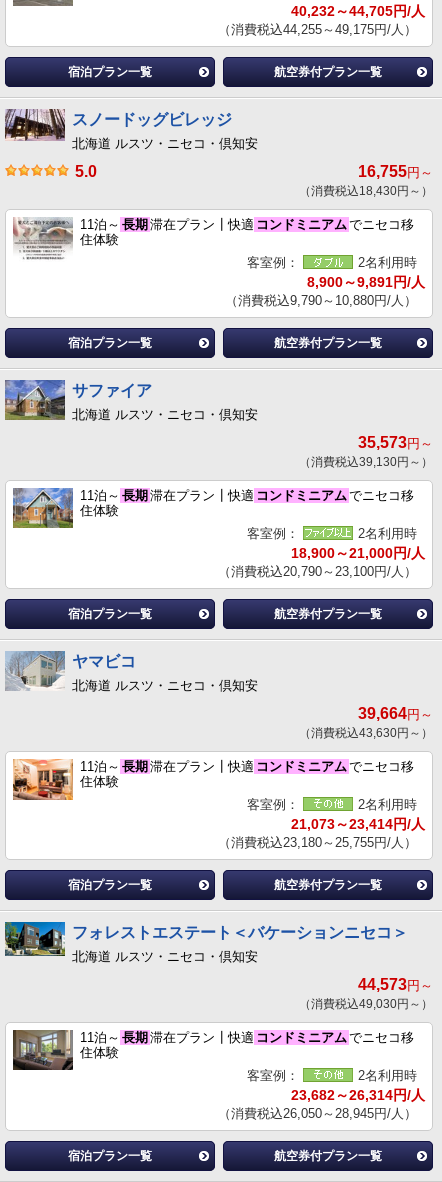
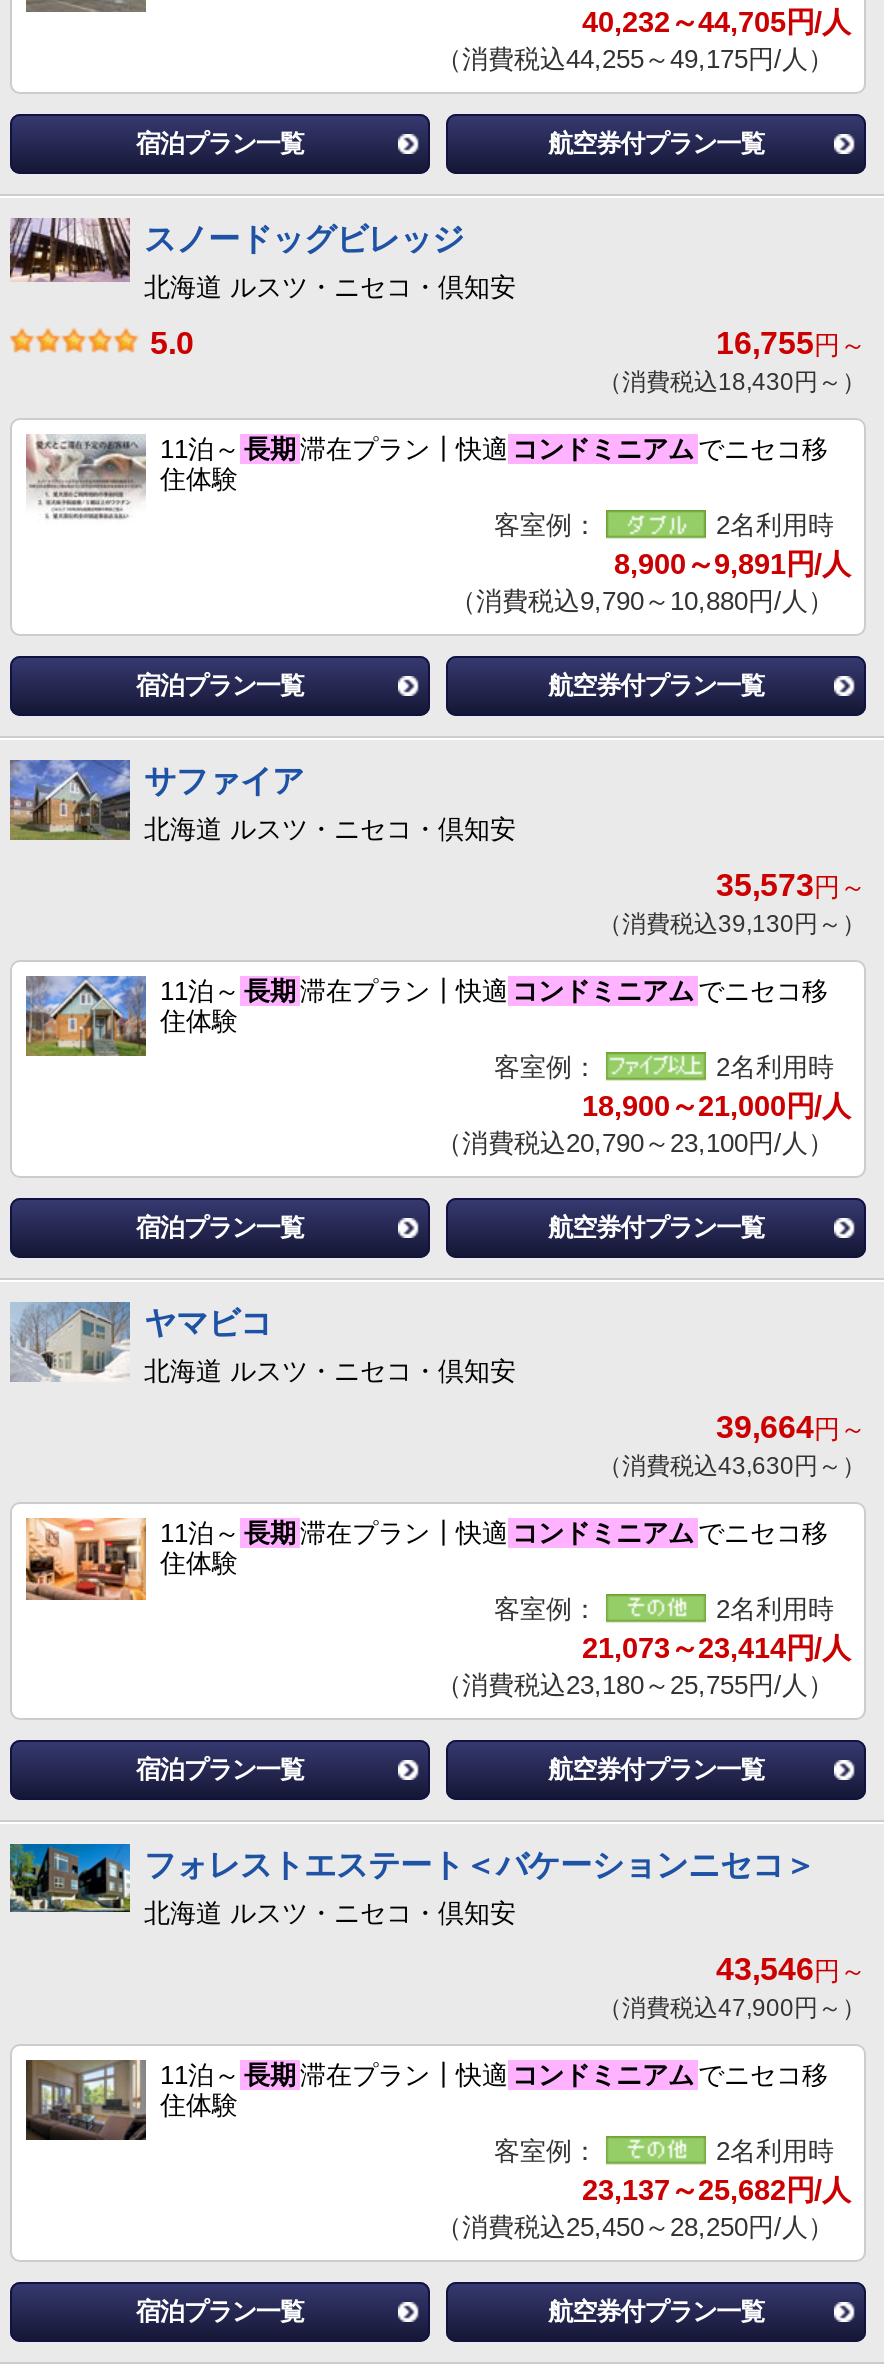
- 44,573円～
+ 43,546円～

- （消費税込49,030円～）
+ （消費税込47,900円～）

- 23,682～26,314円/人
+ 23,137～25,682円/人

- （消費税込26,050～28,945円/人）
+ （消費税込25,450～28,250円/人）
